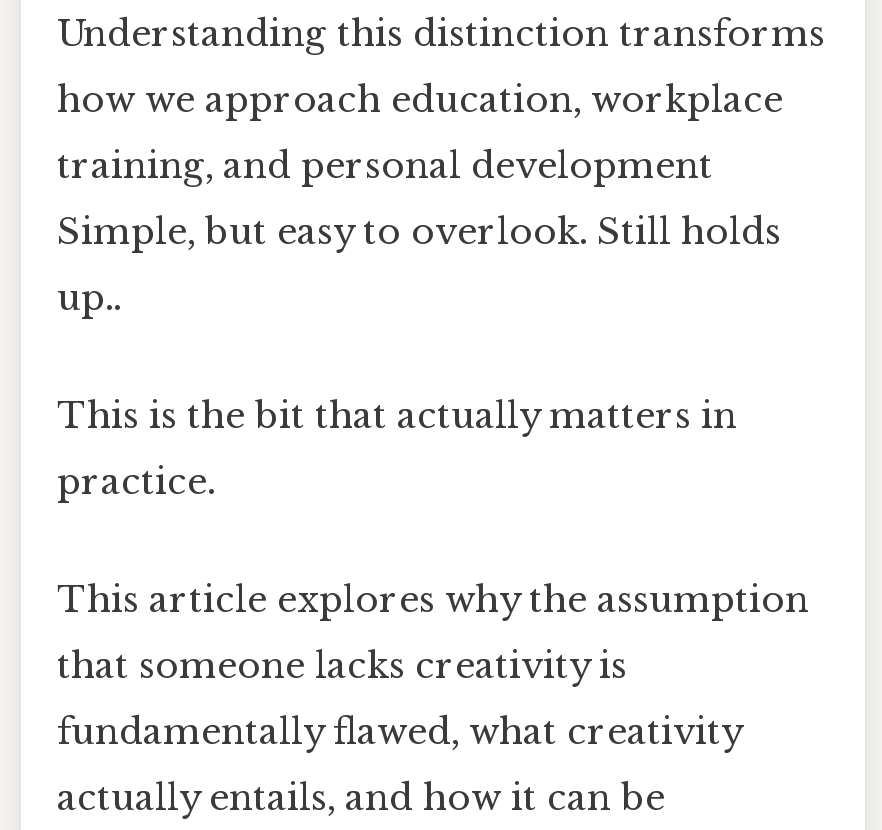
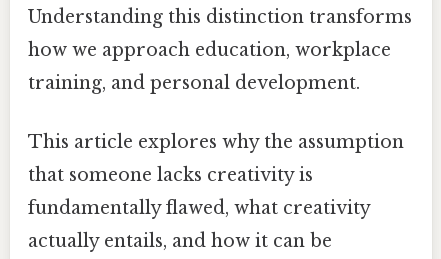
- training, and personal development
- Simple, but easy to overlook. Still holds
- up..
- This is the bit that actually matters in
- practice.
+ training, and personal development.
